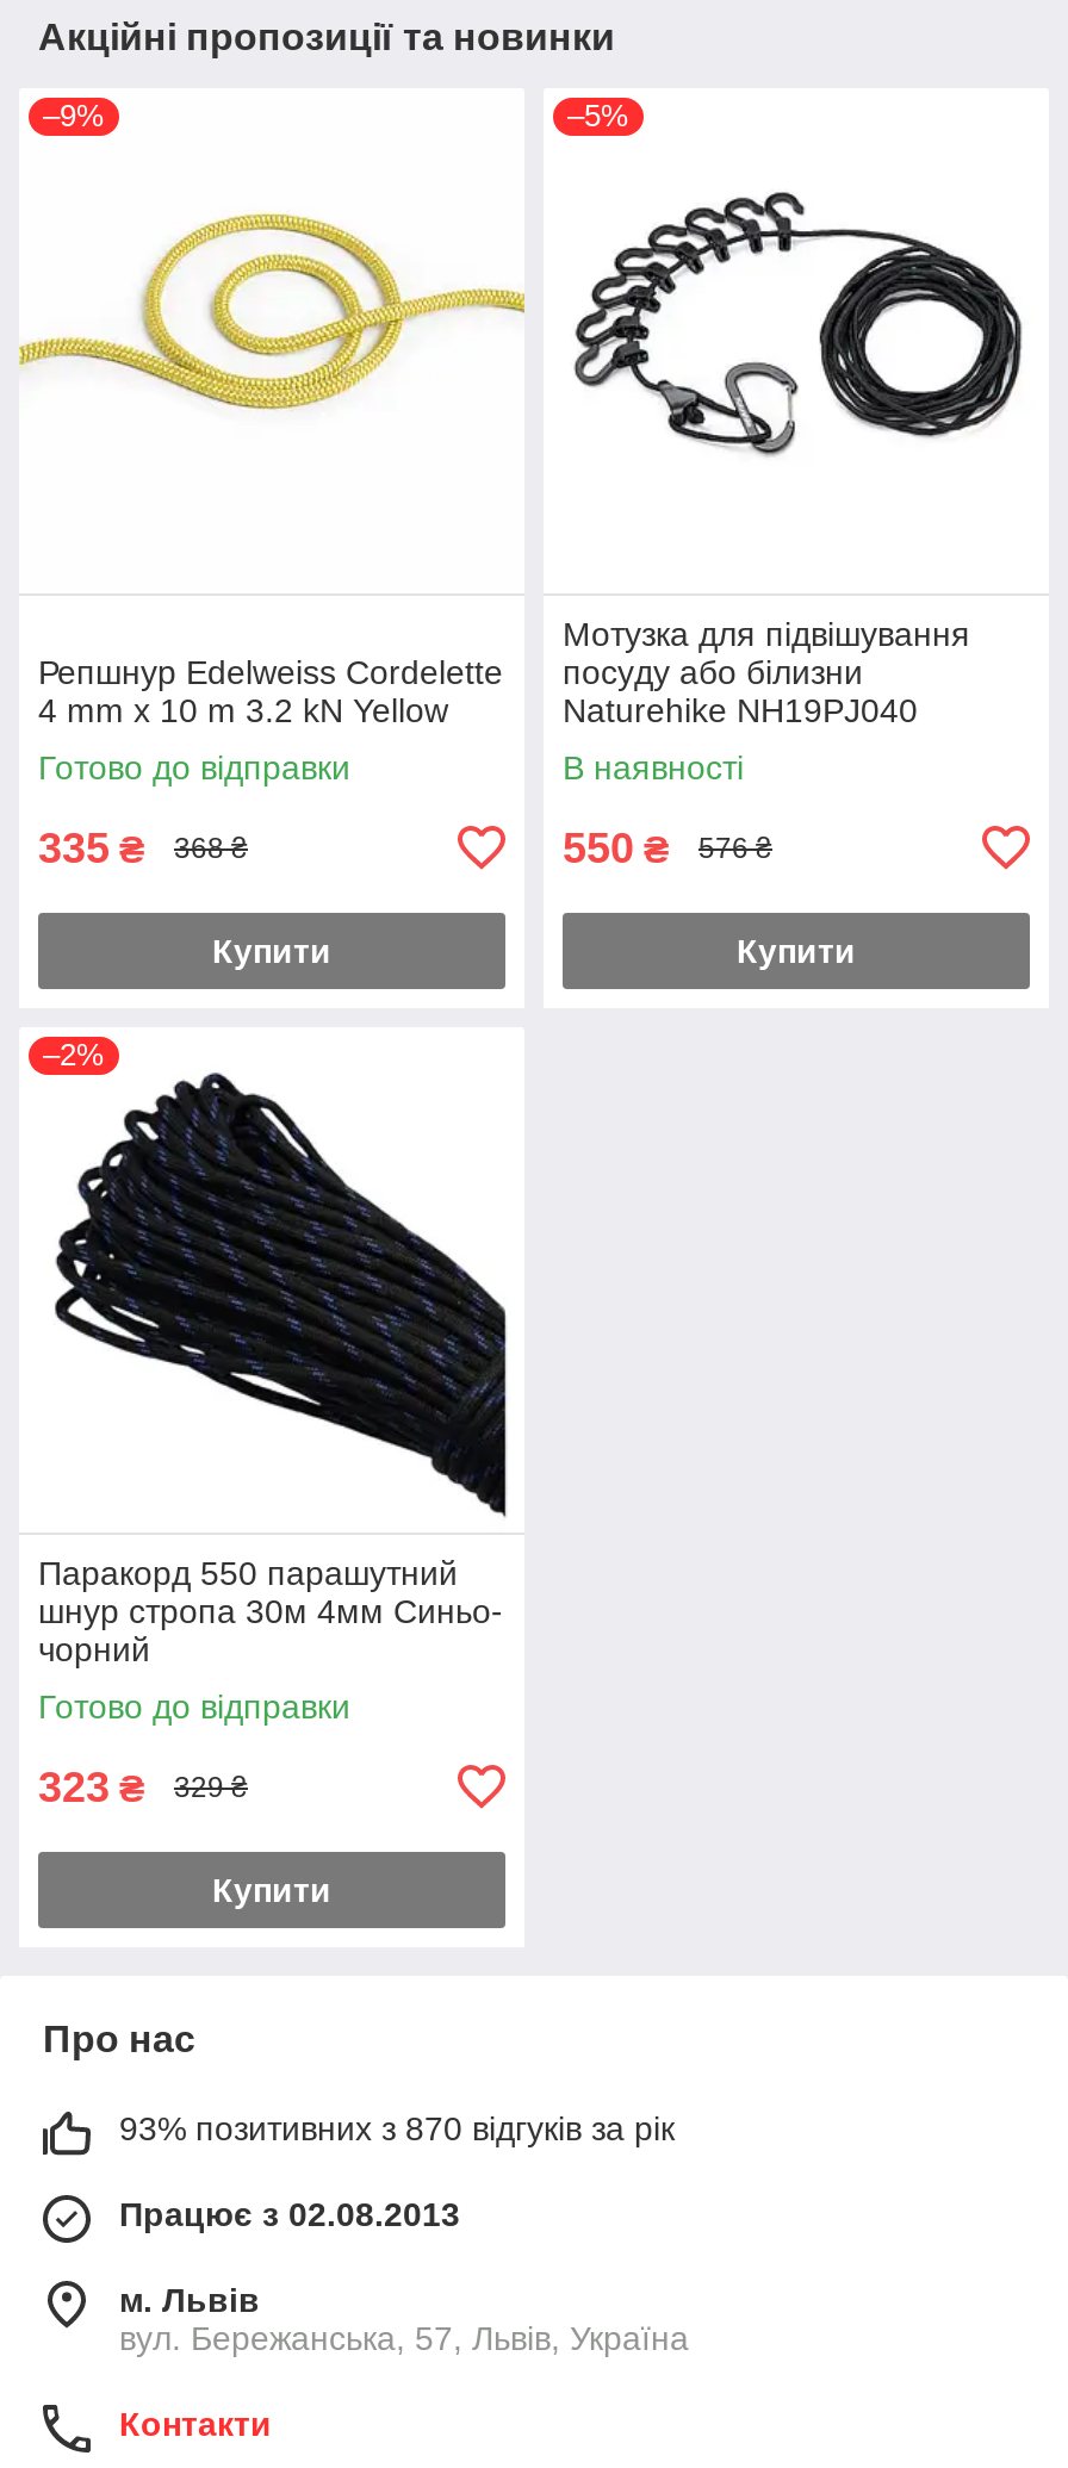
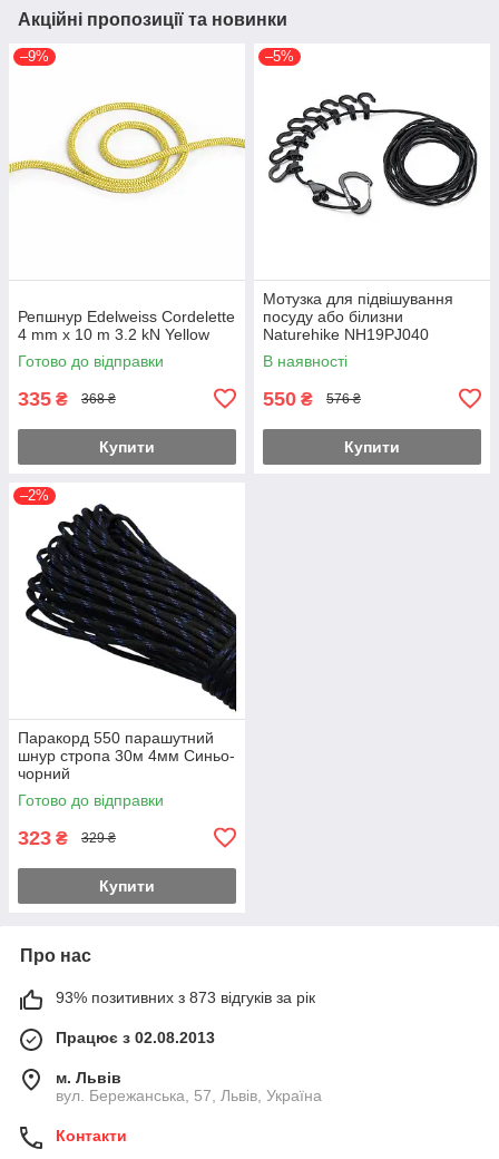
- 93% позитивних з 870 відгуків за рік
+ 93% позитивних з 873 відгуків за рік
